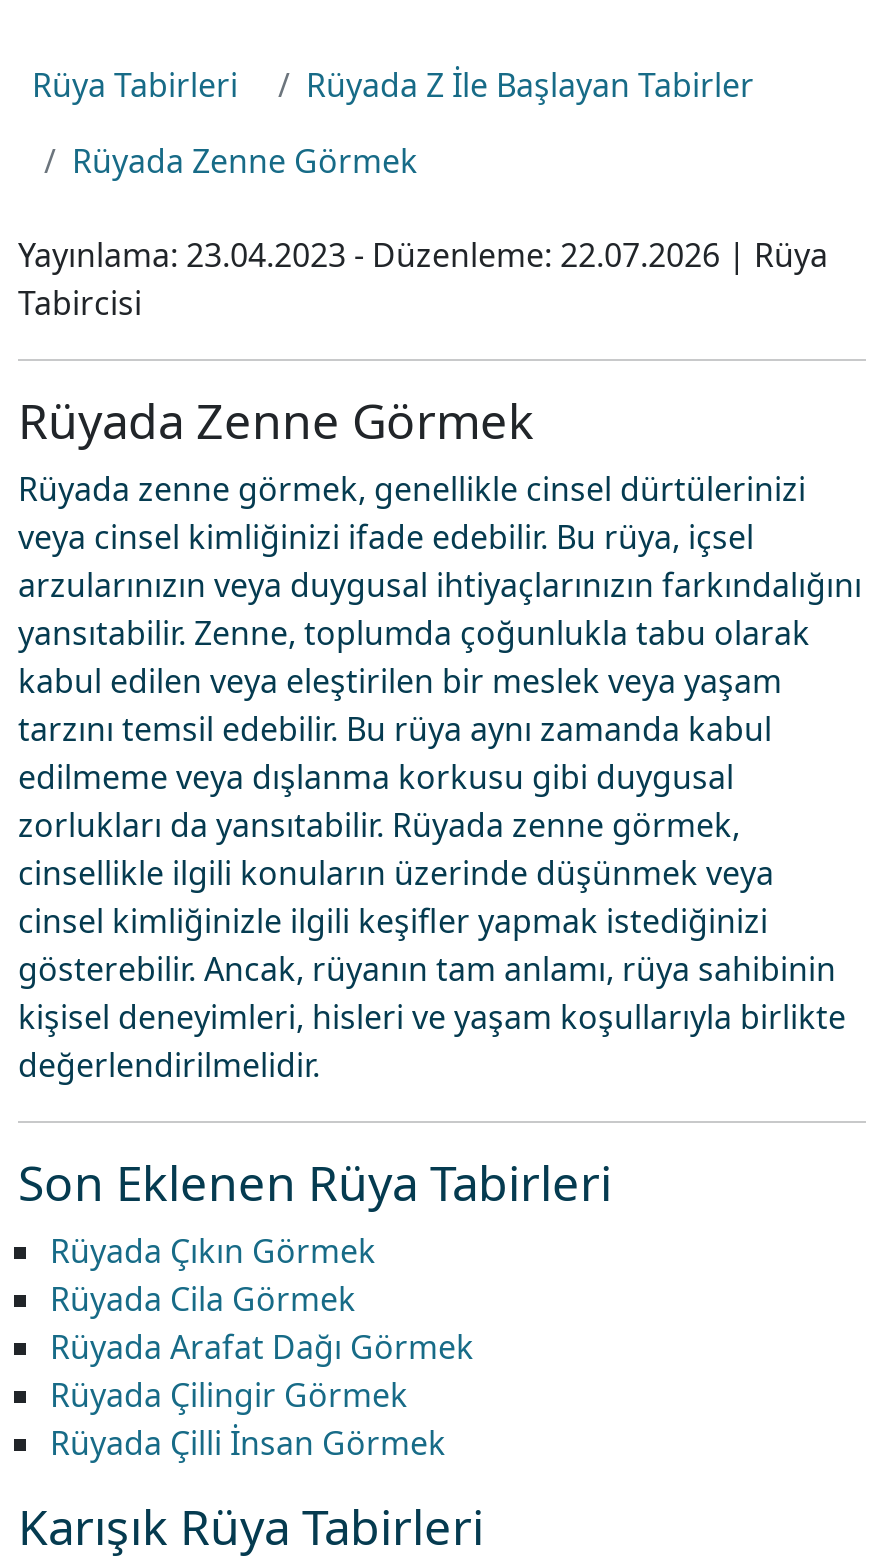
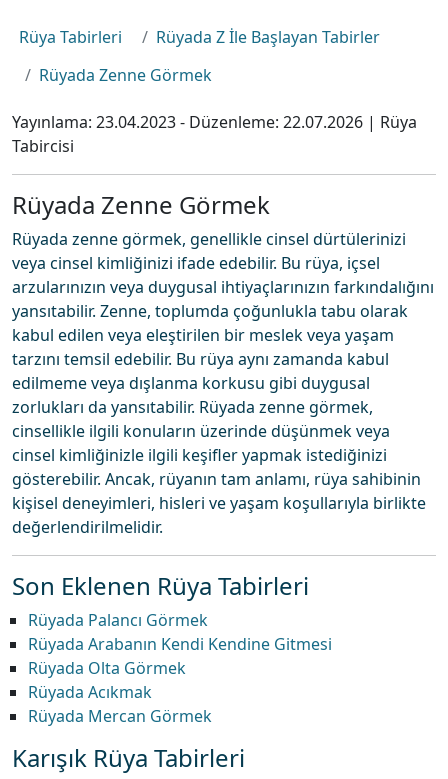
- Rüyada Çıkın Görmek
- Rüyada Cila Görmek
- Rüyada Arafat Dağı Görmek
- Rüyada Çilingir Görmek
- Rüyada Çilli İnsan Görmek
+ Rüyada Palancı Görmek
+ Rüyada Arabanın Kendi Kendine Gitmesi
+ Rüyada Olta Görmek
+ Rüyada Acıkmak
+ Rüyada Mercan Görmek
